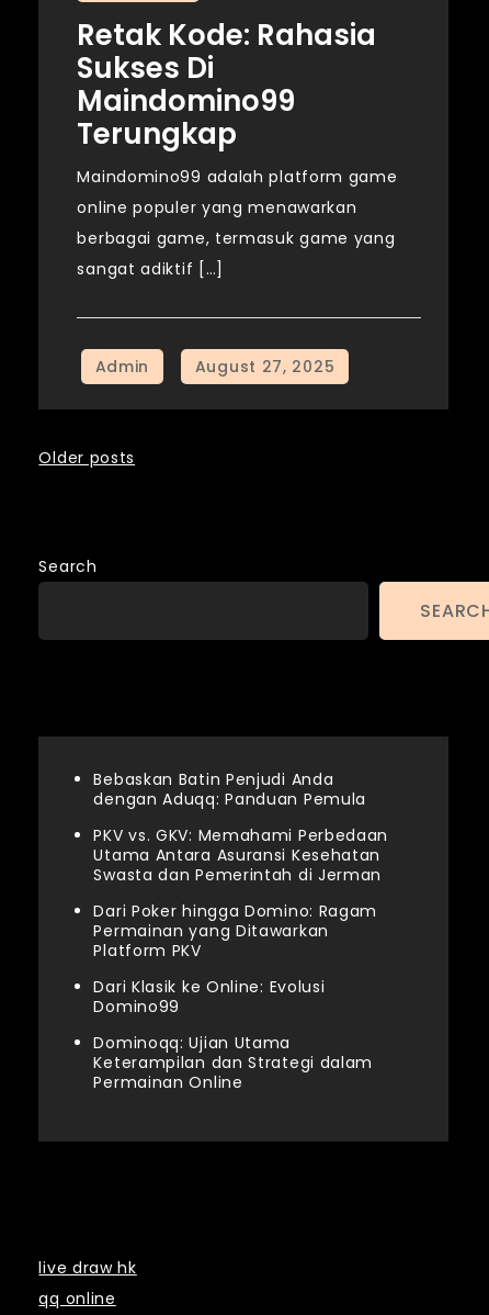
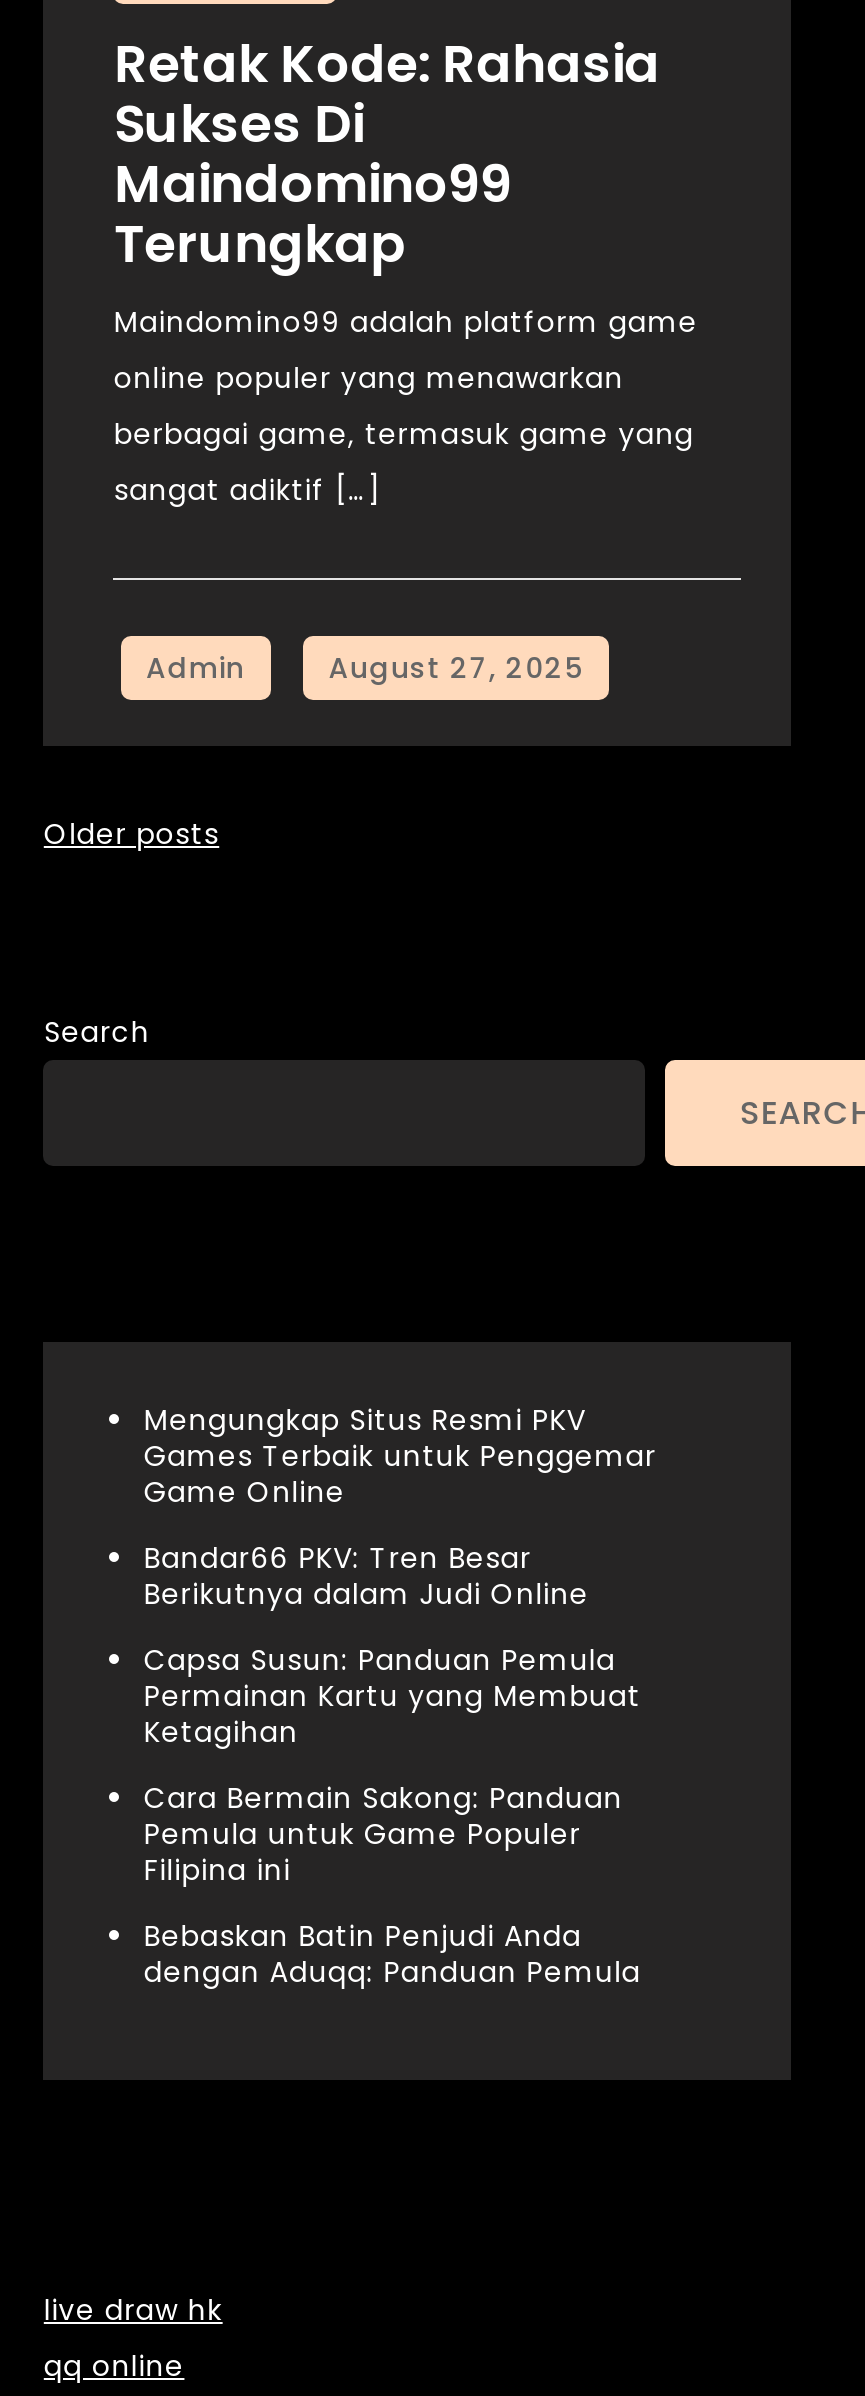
+ Mengungkap Situs Resmi PKV
+ Games Terbaik untuk Penggemar
+ Game Online
+ Bandar66 PKV: Tren Besar
+ Berikutnya dalam Judi Online
+ Capsa Susun: Panduan Pemula
+ Permainan Kartu yang Membuat
+ Ketagihan
+ Cara Bermain Sakong: Panduan
+ Pemula untuk Game Populer
+ Filipina ini

moved down: Bebaskan Batin Penjudi Anda | dengan Aduqq: Panduan Pemula

- PKV vs. GKV: Memahami Perbedaan
- Utama Antara Asuransi Kesehatan
- Swasta dan Pemerintah di Jerman
- Dari Poker hingga Domino: Ragam
- Permainan yang Ditawarkan
- Platform PKV
- Dari Klasik ke Online: Evolusi
- Domino99
- Dominoqq: Ujian Utama
- Keterampilan dan Strategi dalam
- Permainan Online
